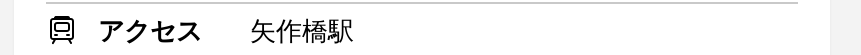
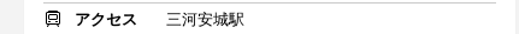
- 矢作橋駅
+ 三河安城駅
